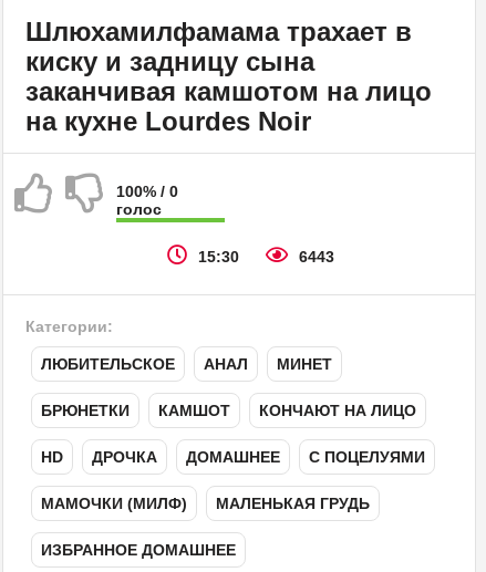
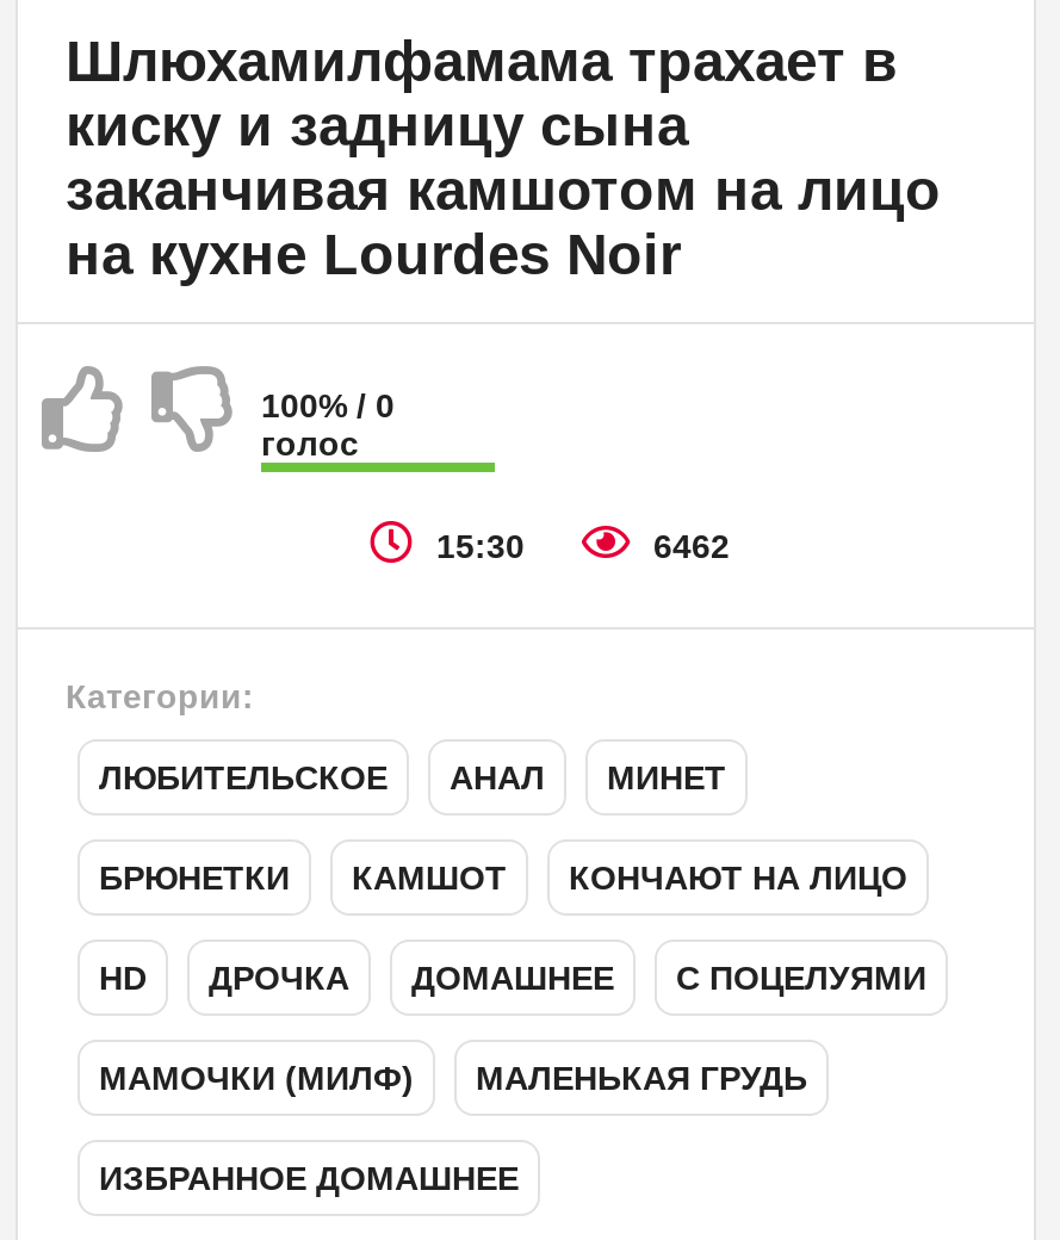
- 6443
+ 6462
